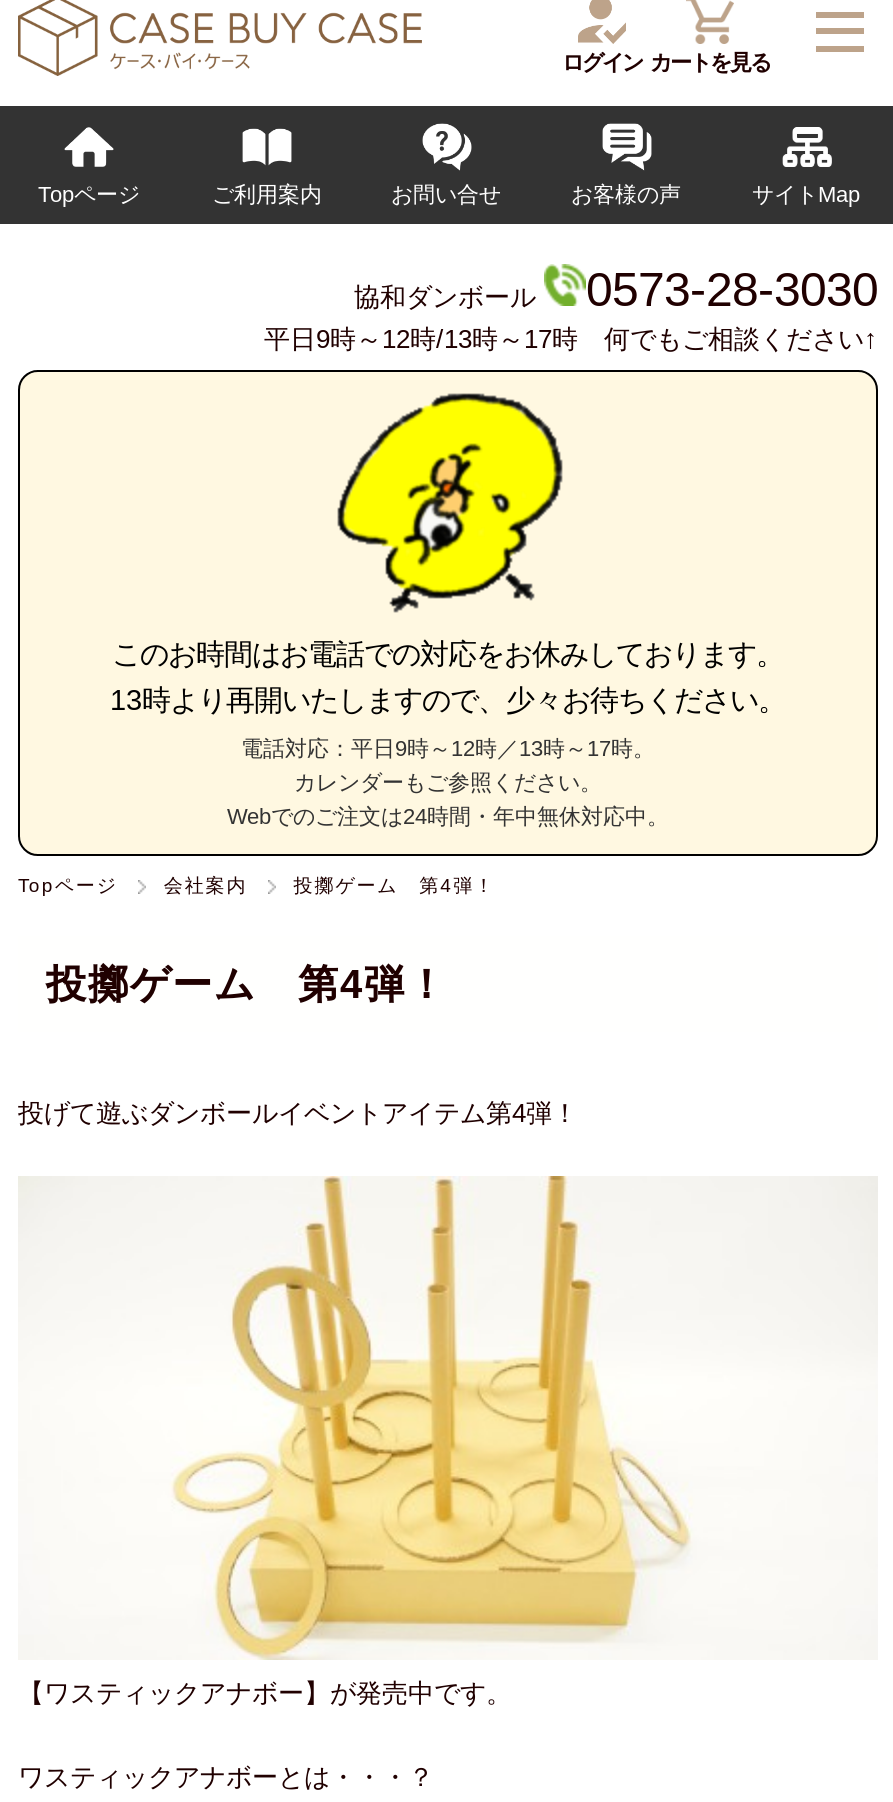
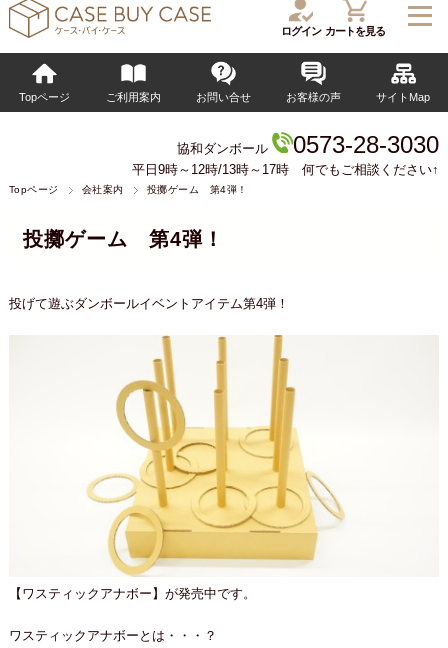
- [image]
- このお時間はお電話での対応をお休みしております。
- 13時より再開いたしますので、少々お待ちください。
- 電話対応：平日9時～12時／13時～17時。
- カレンダーもご参照ください。
- Webでのご注文は24時間・年中無休対応中。
